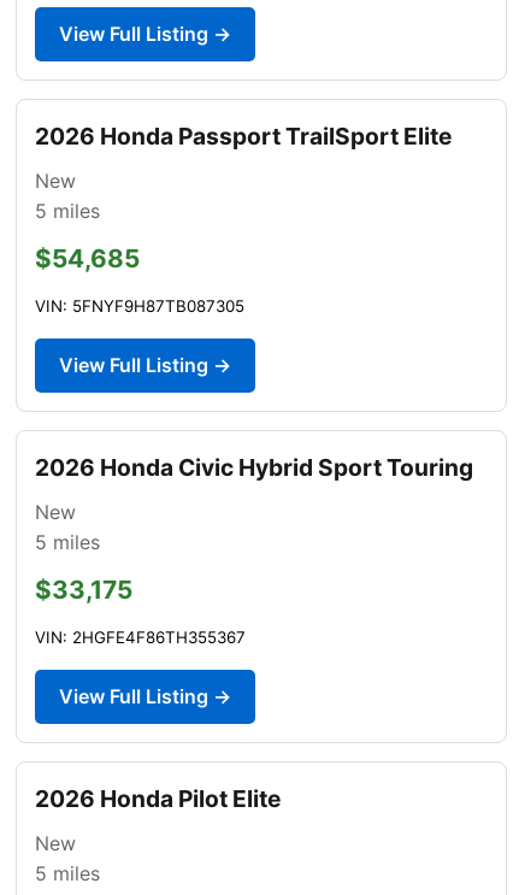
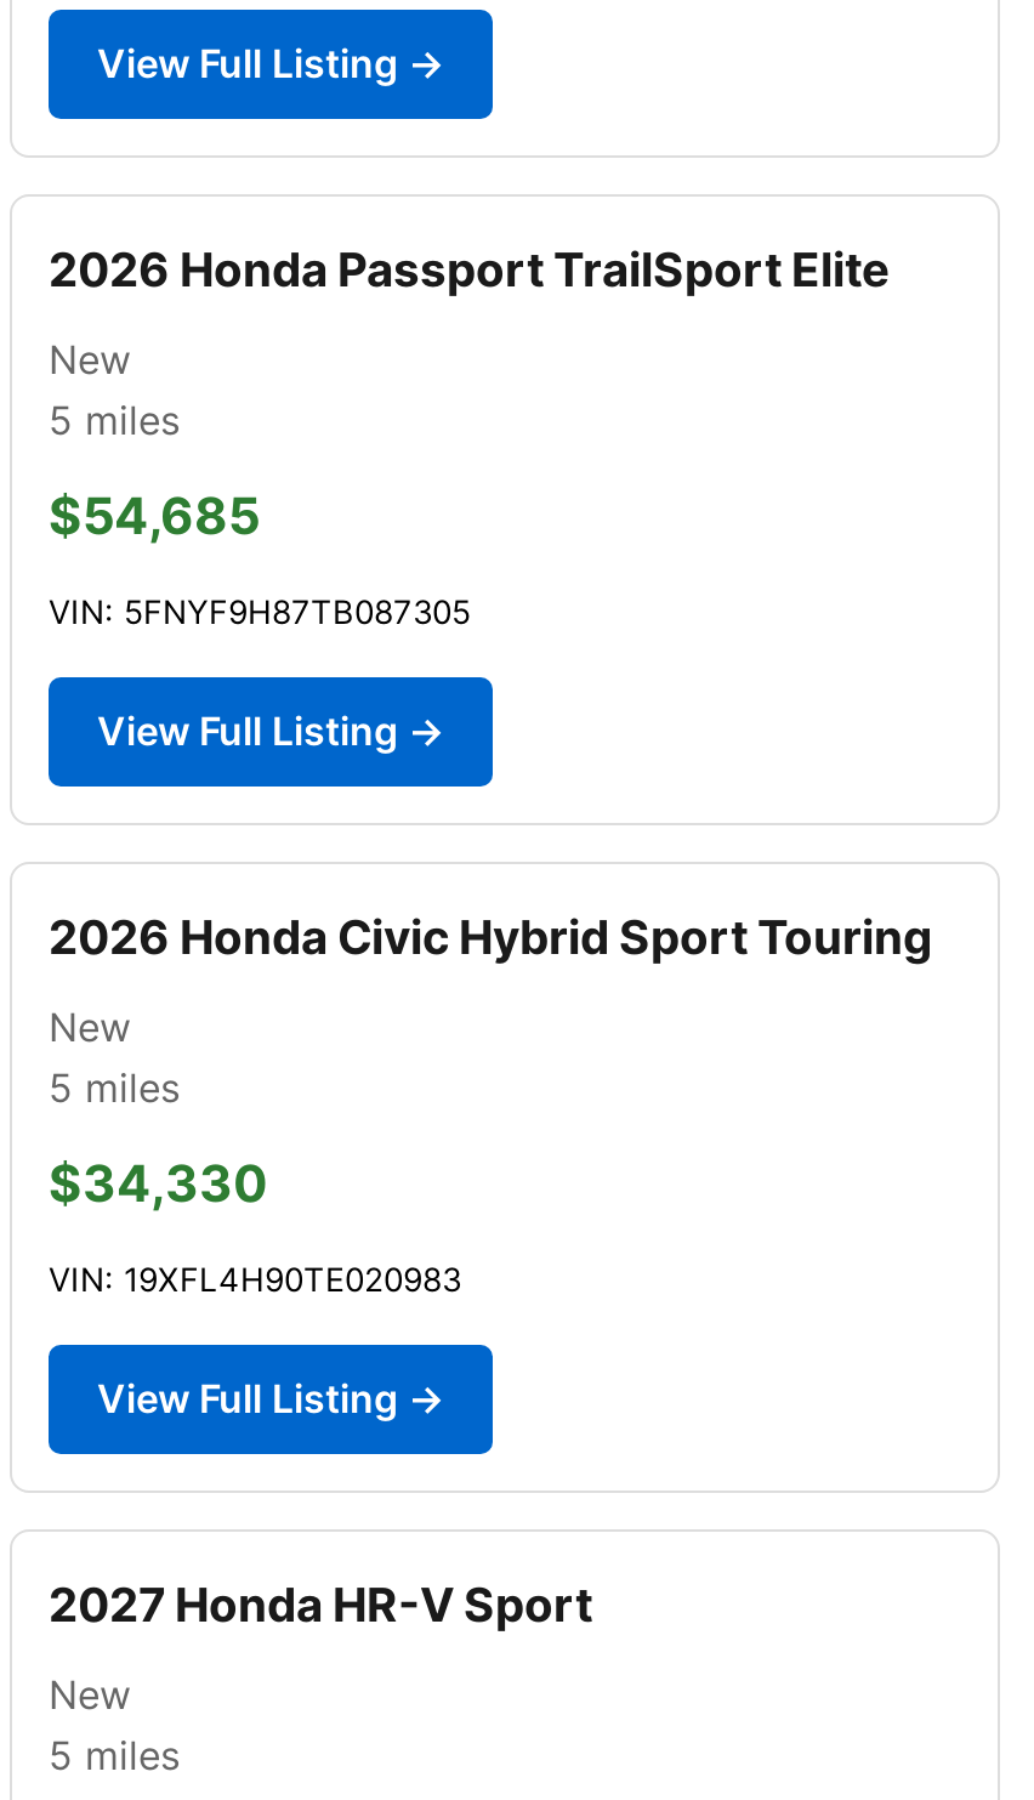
- $33,175
+ $34,330

- VIN: 2HGFE4F86TH355367
+ VIN: 19XFL4H90TE020983

- 2026 Honda Pilot Elite
+ 2027 Honda HR-V Sport
